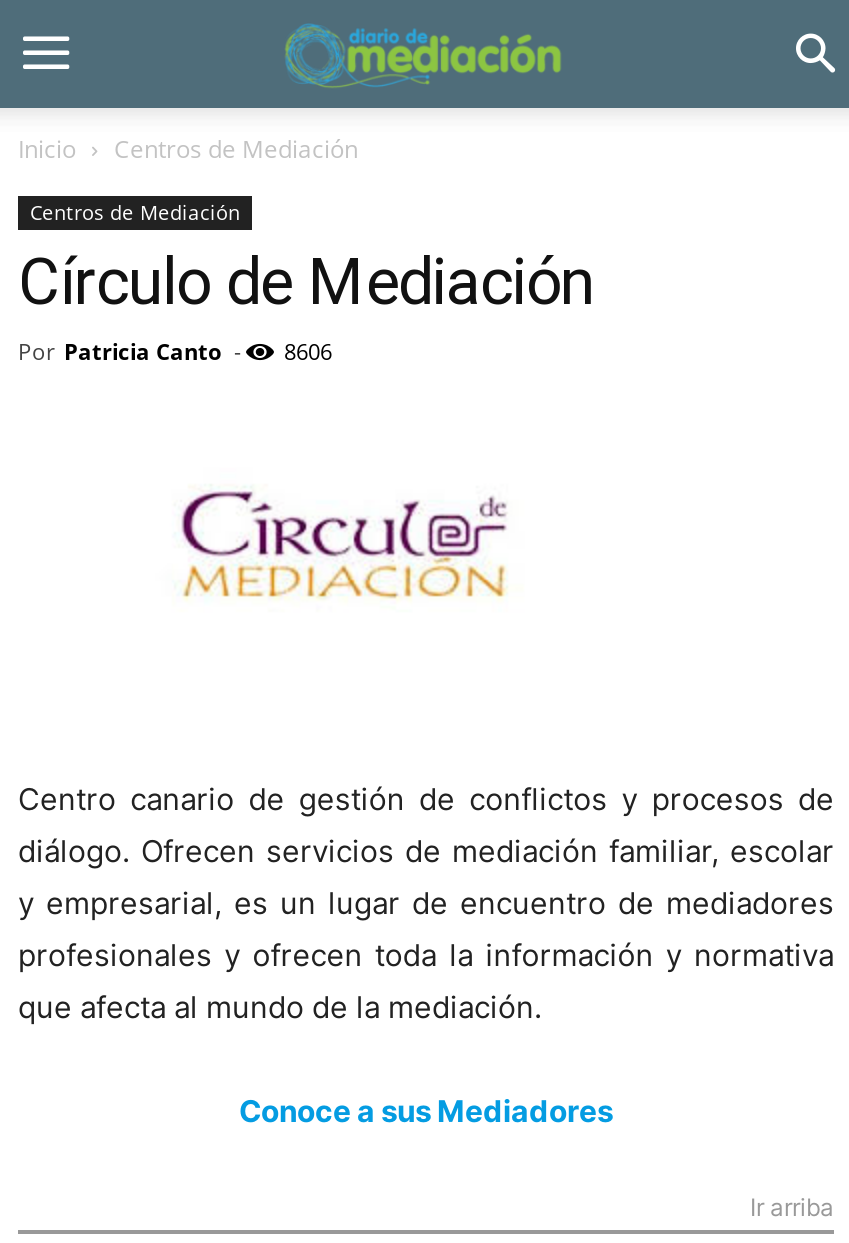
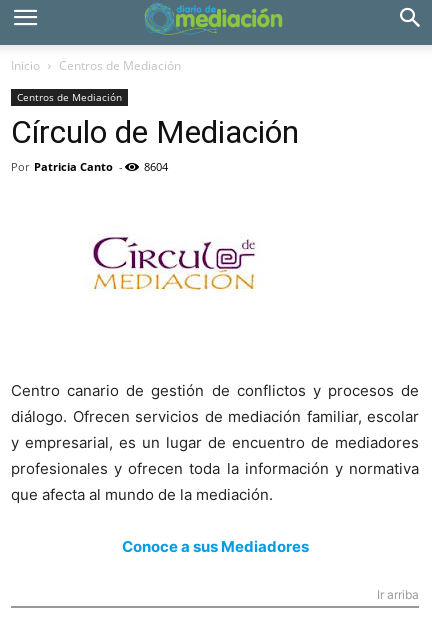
- Por Patricia Canto - 8606
+ Por Patricia Canto - 8604
